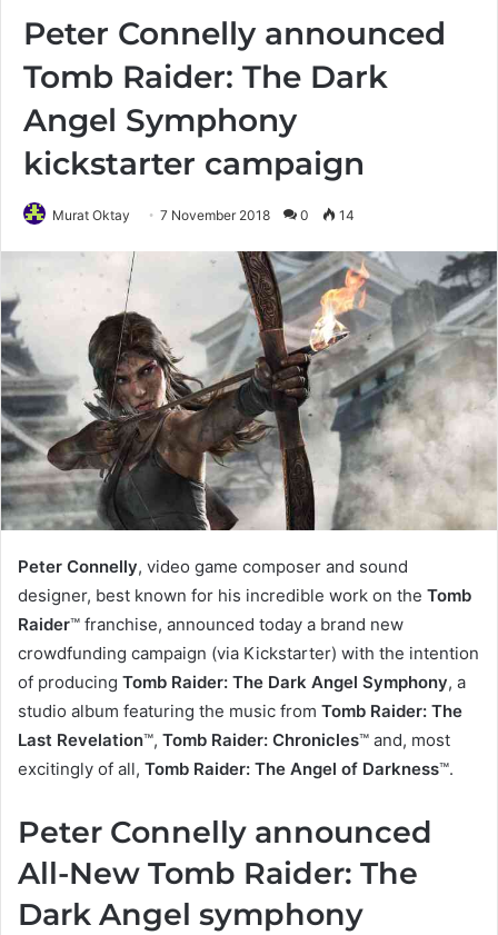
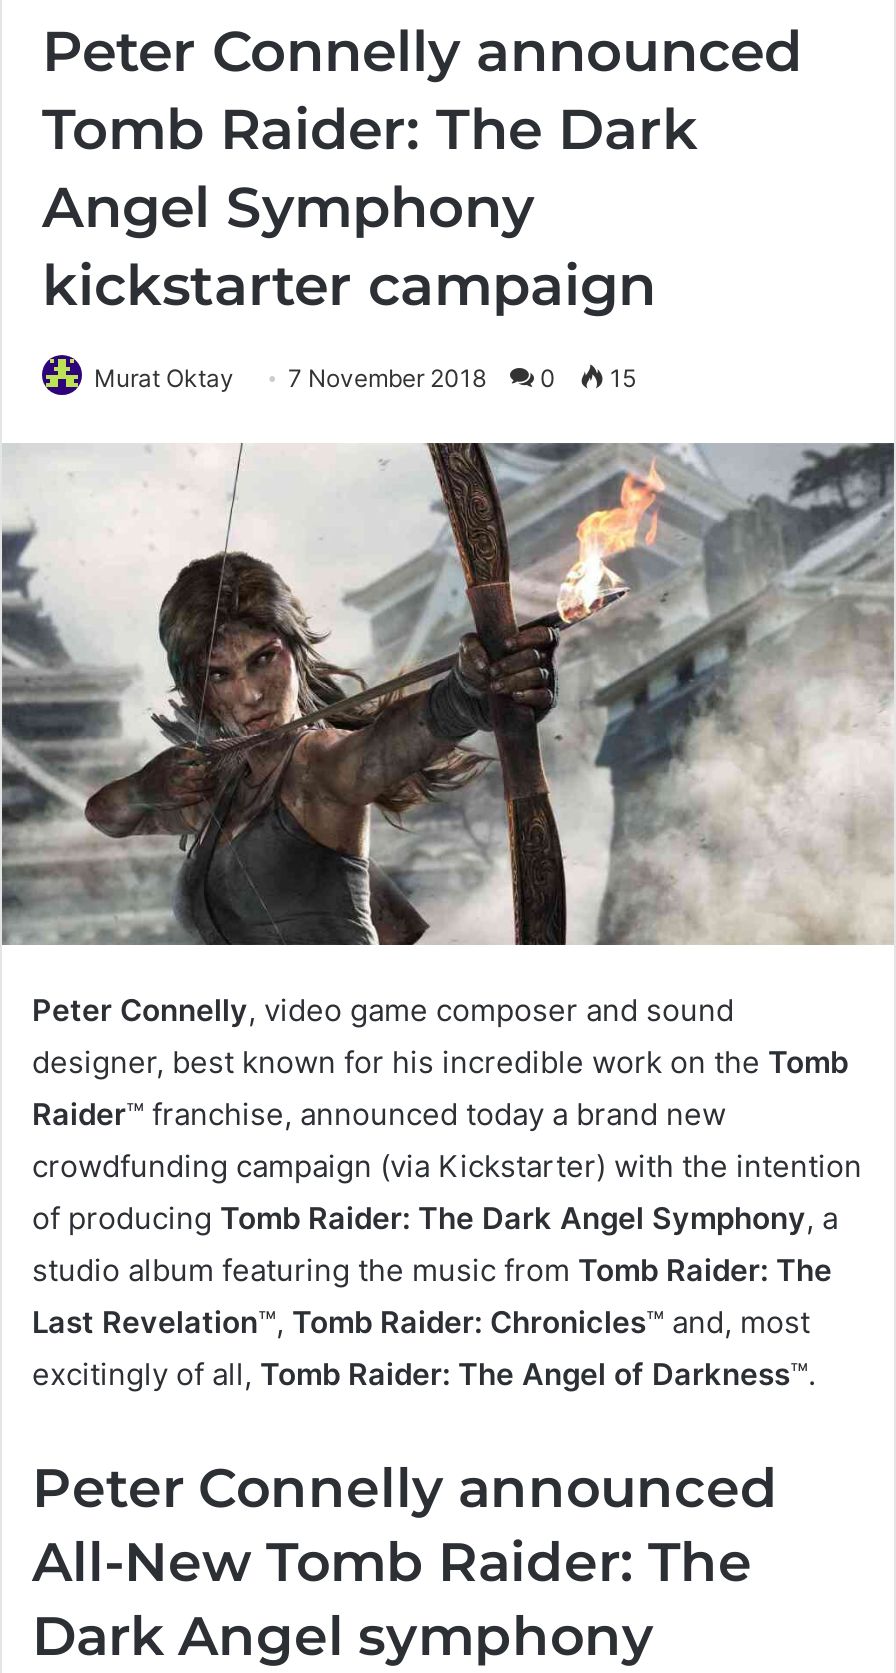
- Murat Oktay 7 November 2018 0 14
+ Murat Oktay 7 November 2018 0 15
